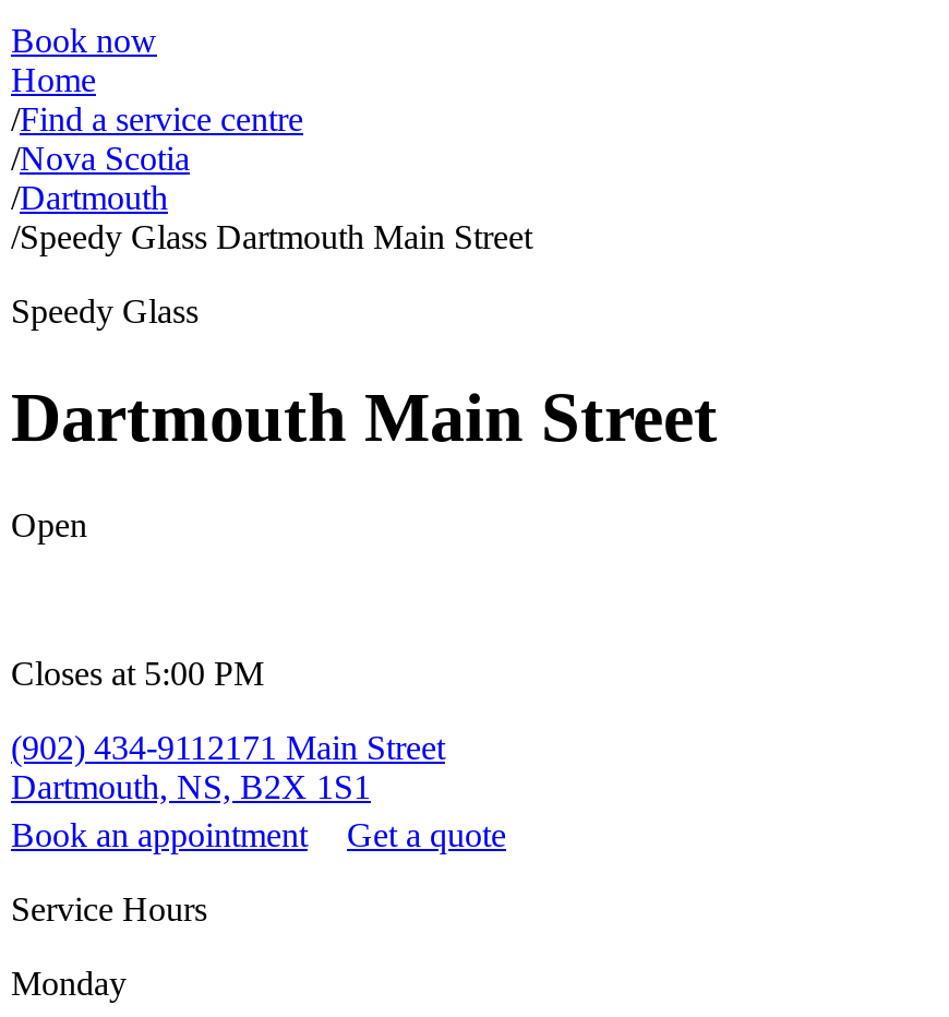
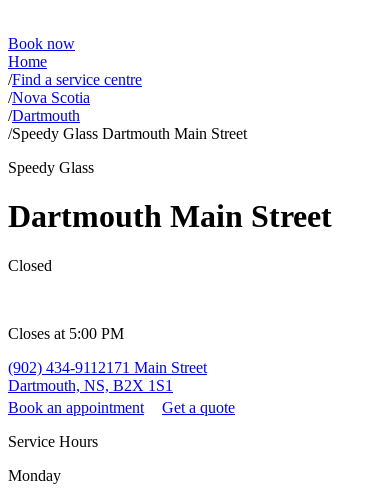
- Open
+ Closed
